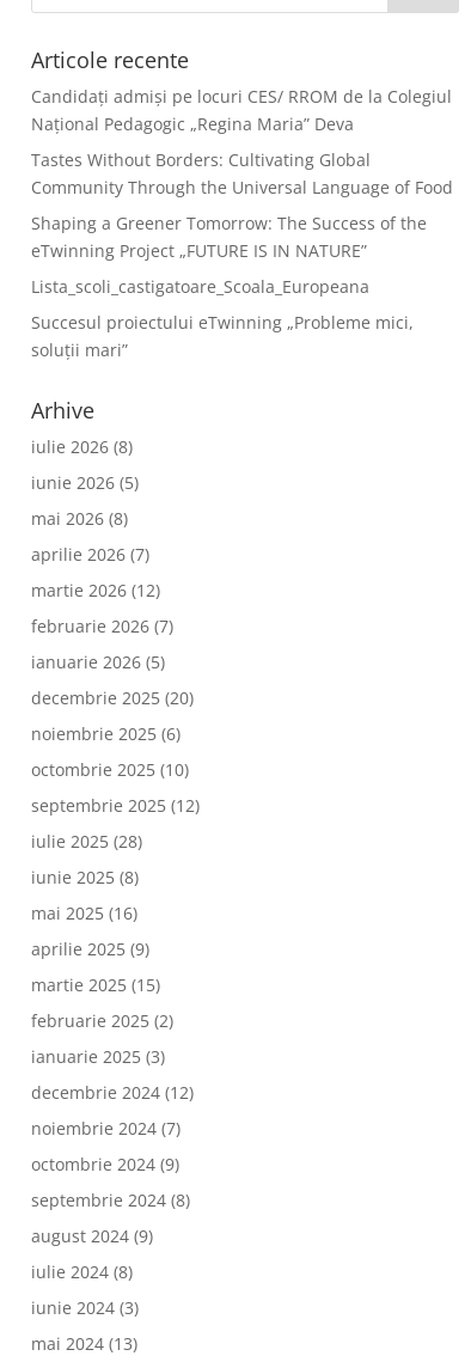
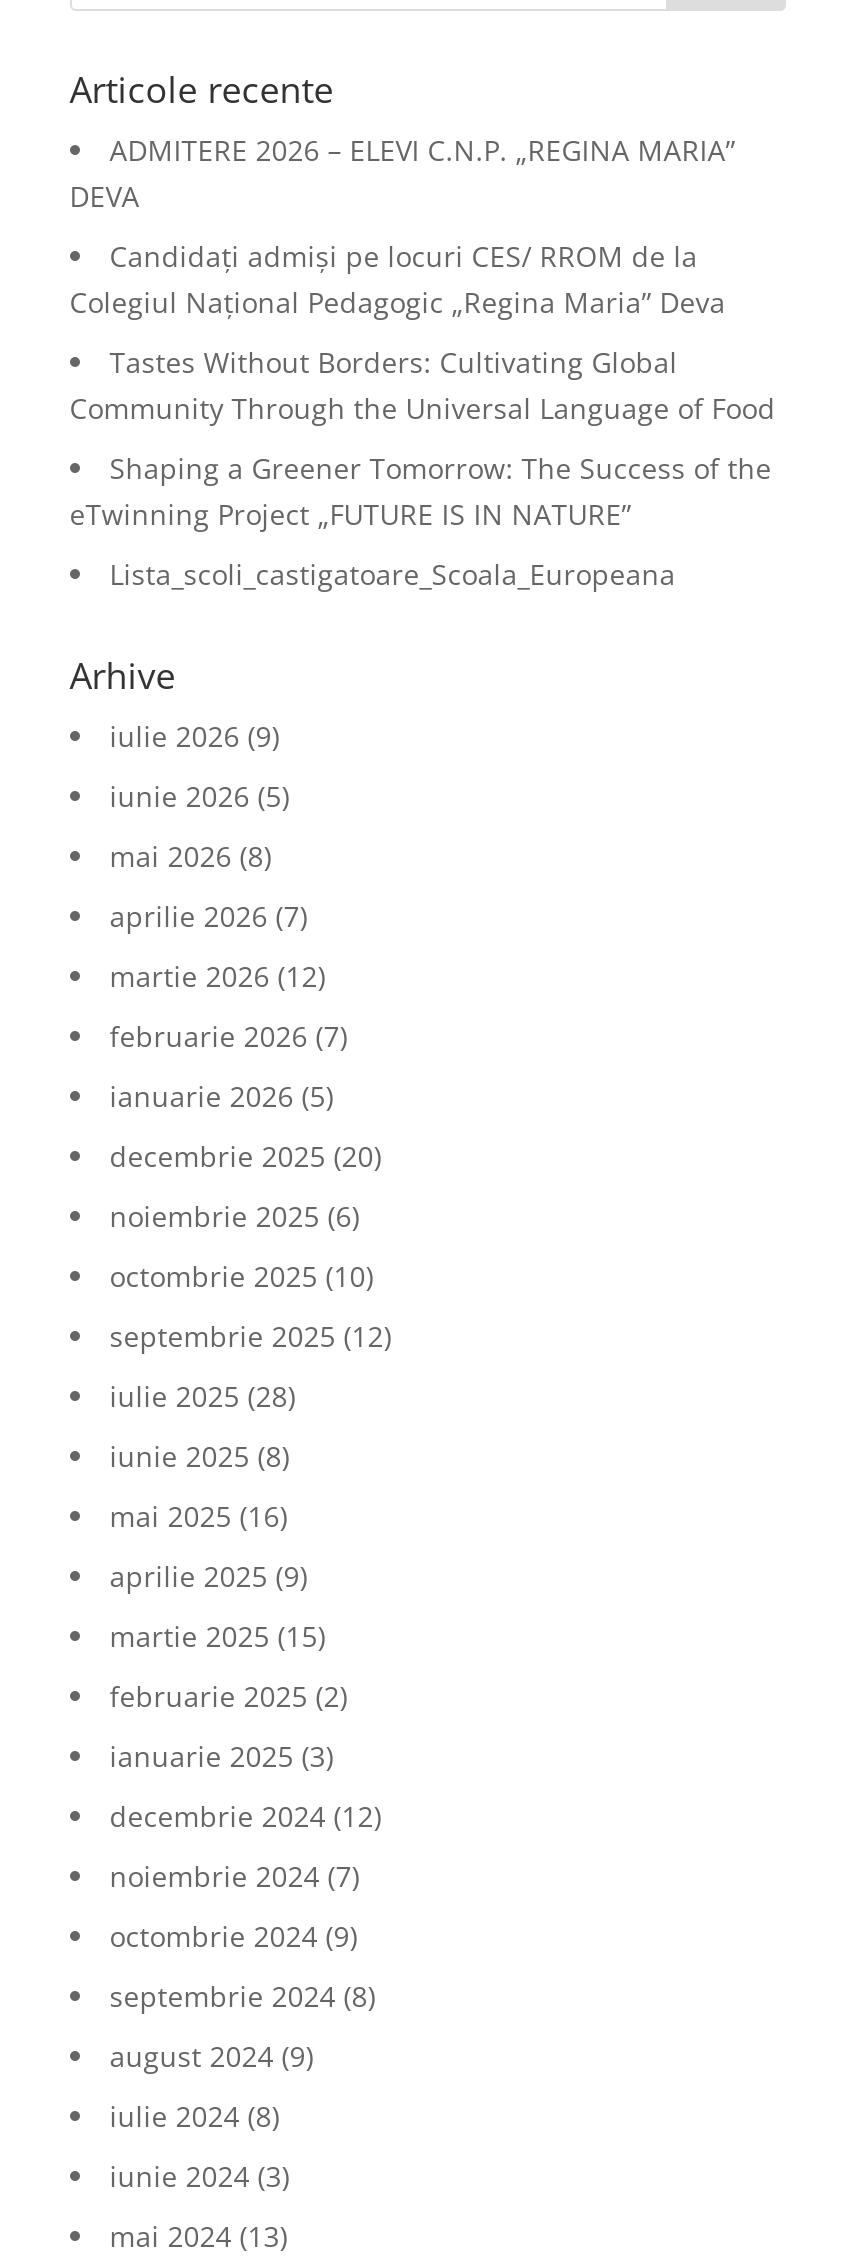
- Candidați admiși pe locuri CES/ RROM de la Colegiul
- Național Pedagogic „Regina Maria” Deva
+ ADMITERE 2026 – ELEVI C.N.P. „REGINA MARIA”
+ DEVA
+ Candidați admiși pe locuri CES/ RROM de la
+ Colegiul Național Pedagogic „Regina Maria” Deva

moved down: Tastes Without Borders: Cultivating Global | Community Through the Universal Language of Food | Shaping a Greener Tomorrow: The Success of the | eTwinning Project „FUTURE IS IN NATURE” | Lista_scoli_castigatoare_Scoala_Europeana

- Succesul proiectului eTwinning „Probleme mici,
- soluții mari”

- iulie 2026 (8)
+ iulie 2026 (9)
